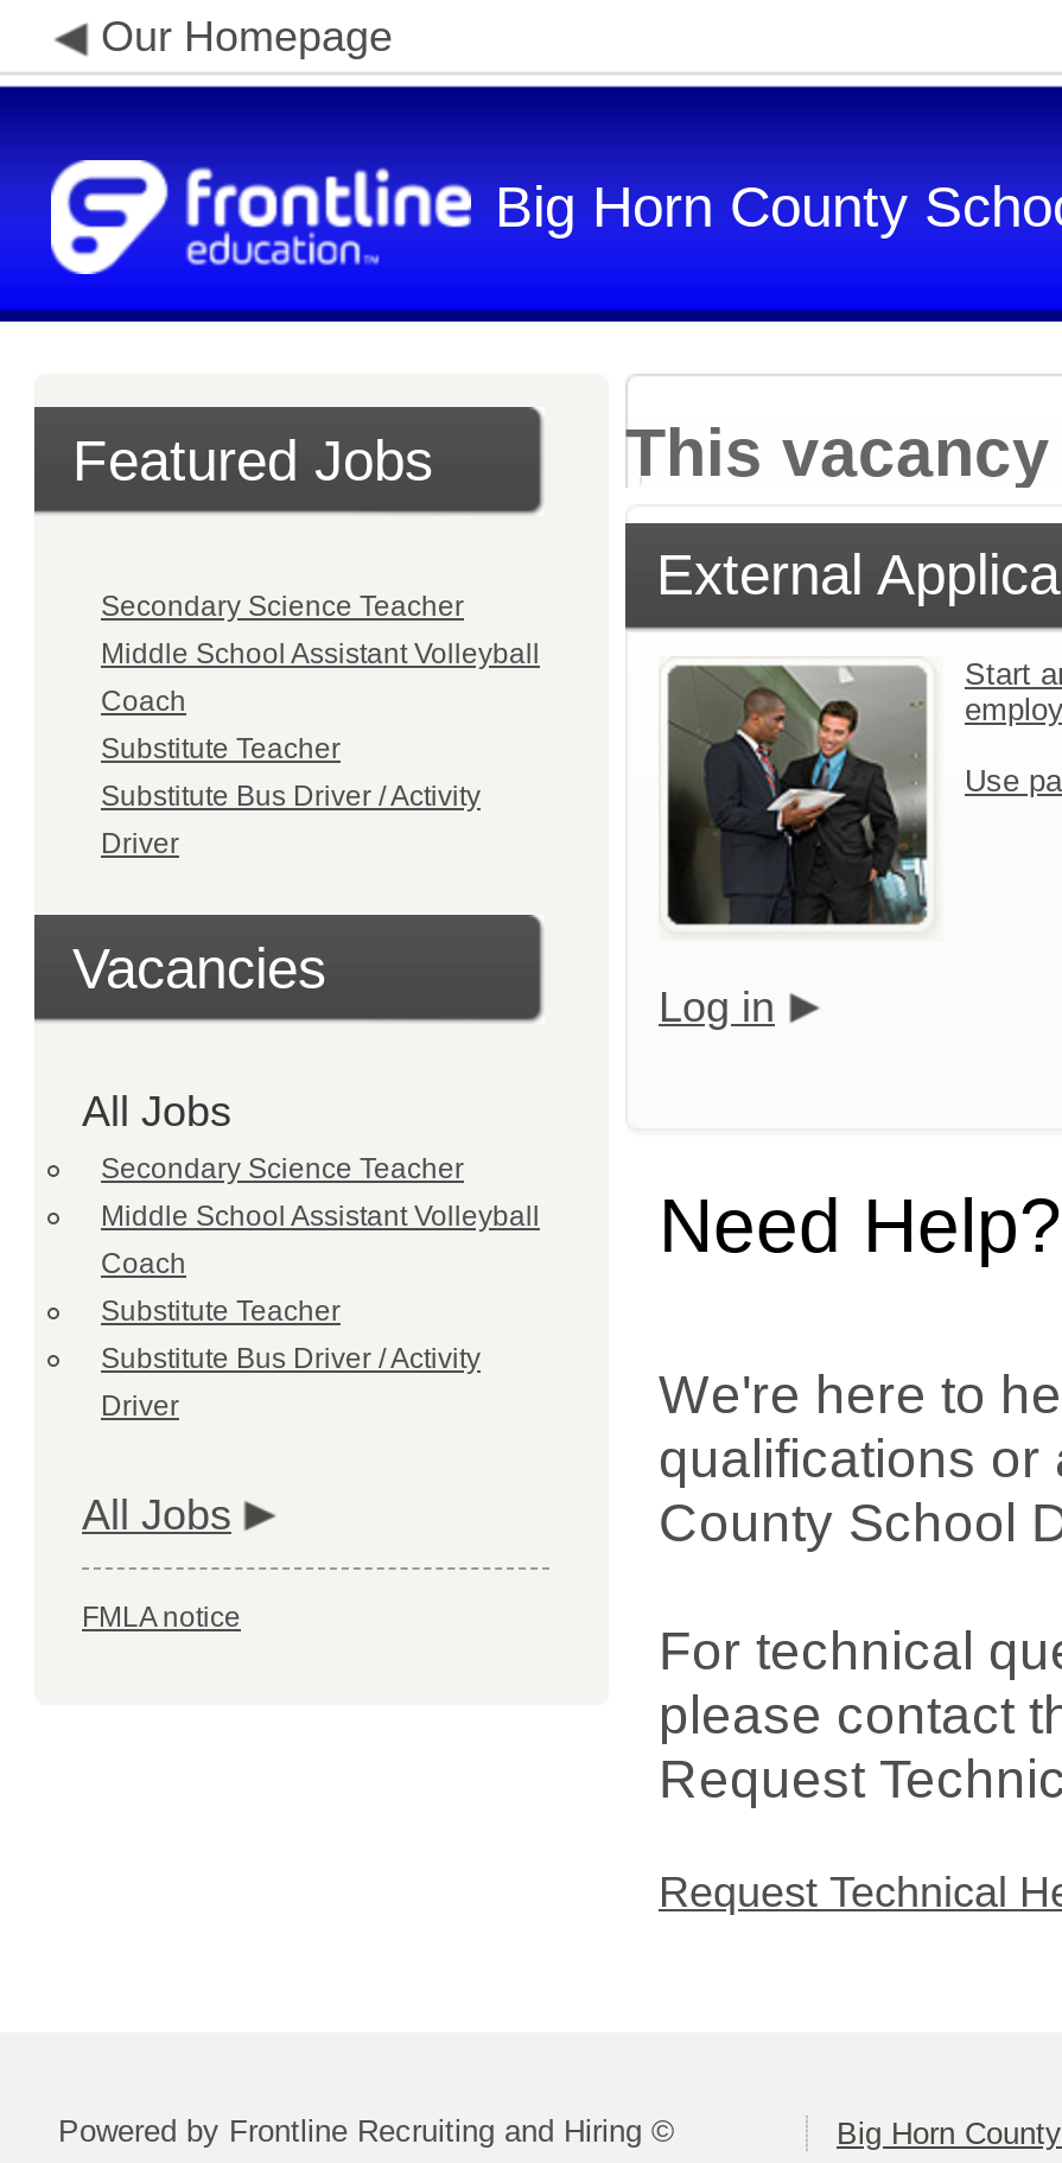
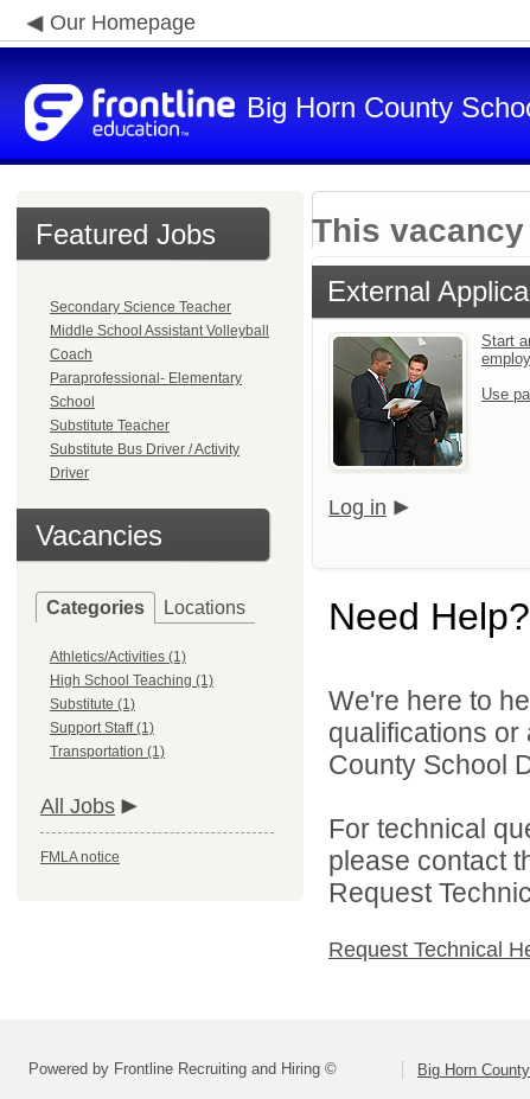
moved down: Substitute Teacher | Substitute Bus Driver / Activity | Driver | Vacancies

+ Paraprofessional- Elementary
+ School

- All Jobs
- Secondary Science Teacher
- Middle School Assistant Volleyball
- Coach
- Substitute Teacher
- Substitute Bus Driver / Activity
- Driver
+ Categories
+ Locations
+ Athletics/Activities (1)
+ High School Teaching (1)
+ Substitute (1)
+ Support Staff (1)
+ Transportation (1)

moved down: All Jobs | FMLA notice
